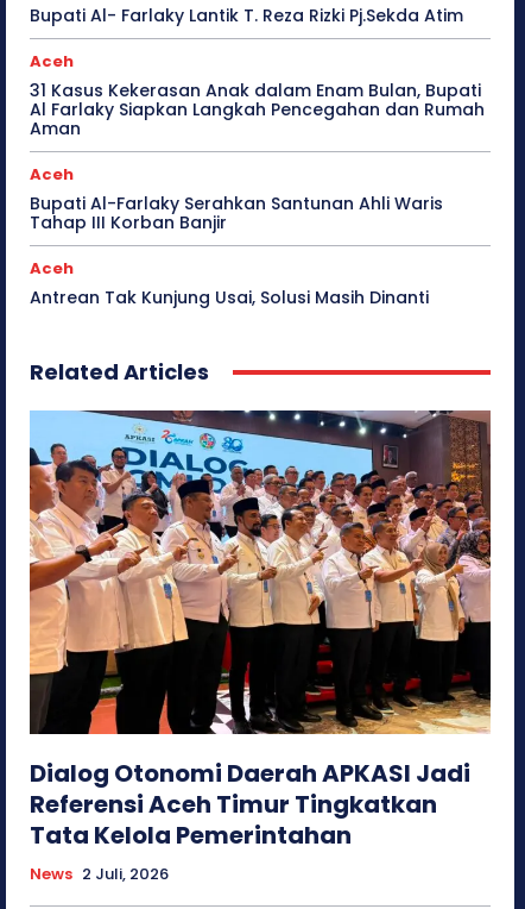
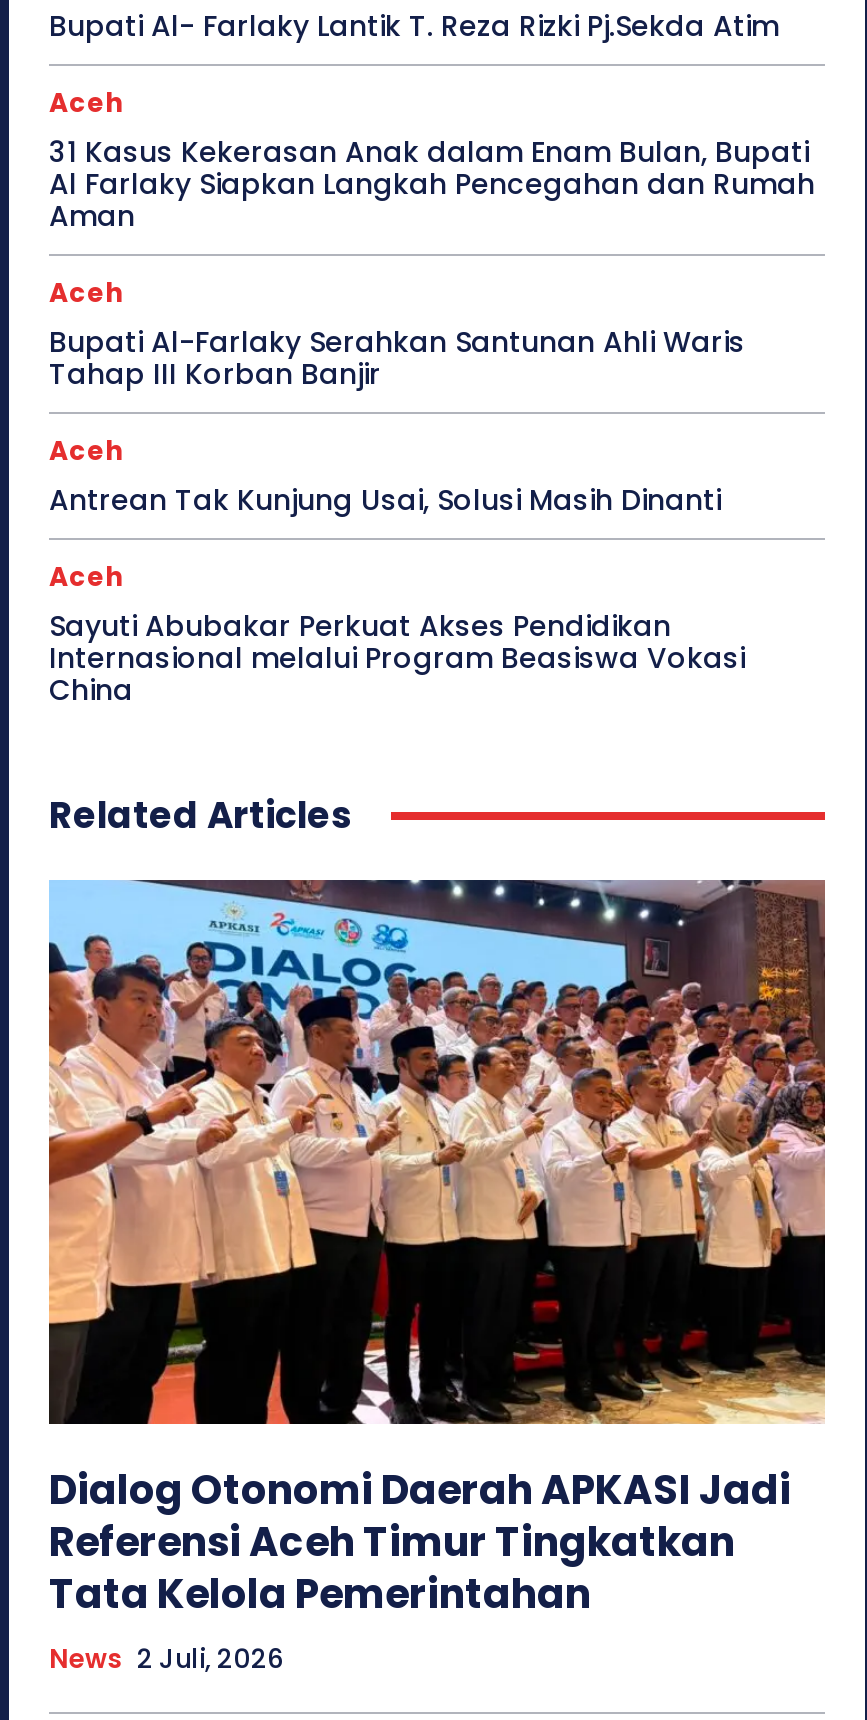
+ Aceh
+ Sayuti Abubakar Perkuat Akses Pendidikan
+ Internasional melalui Program Beasiswa Vokasi
+ China
